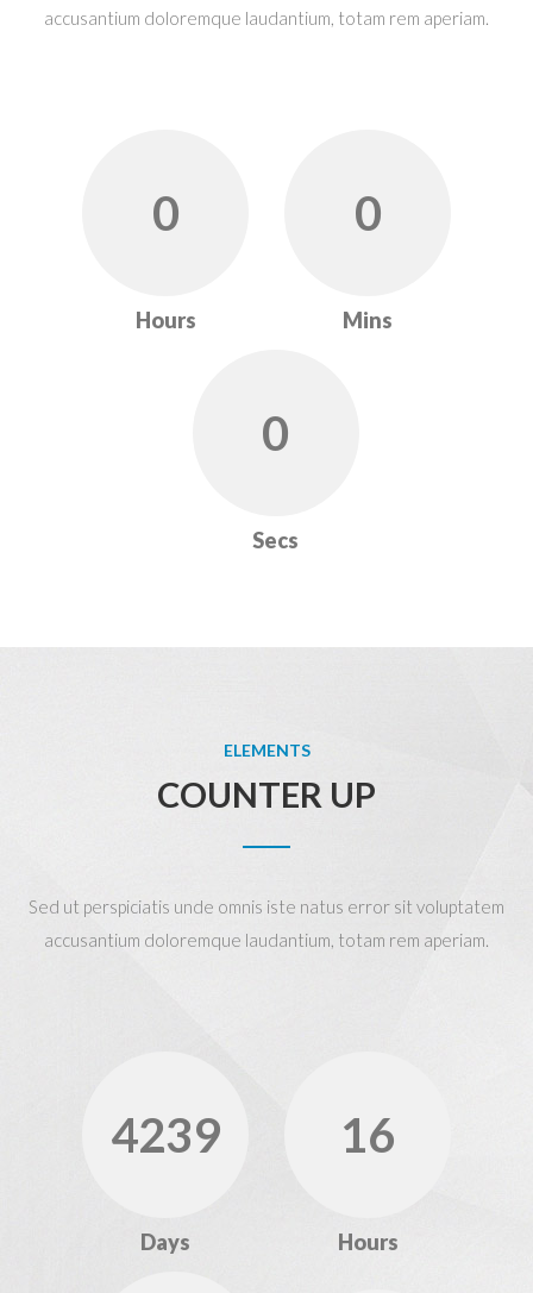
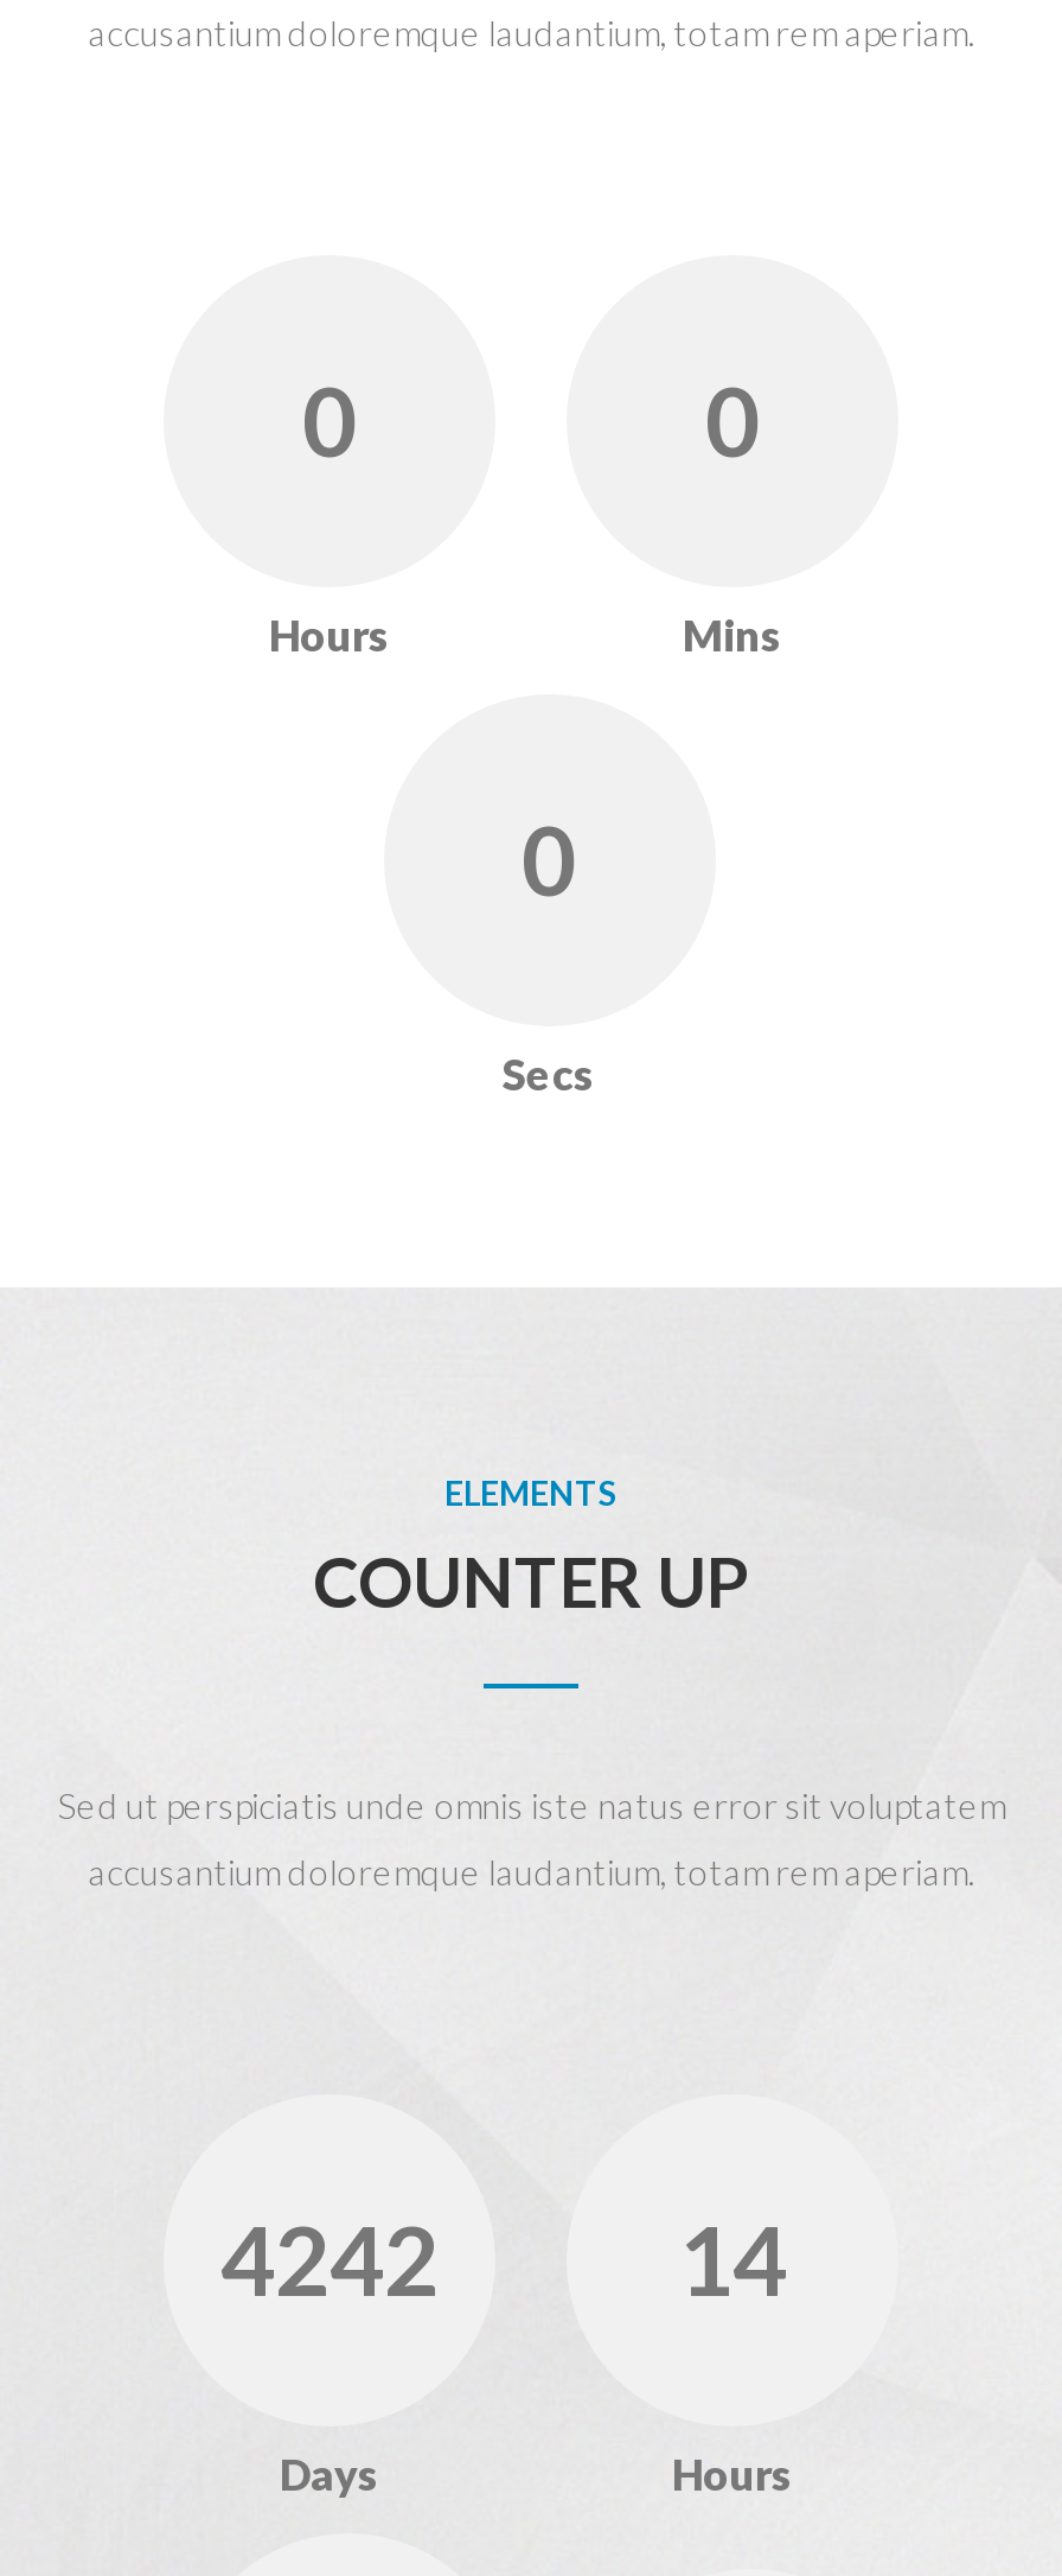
- 4239
+ 4242

- 16
+ 14
